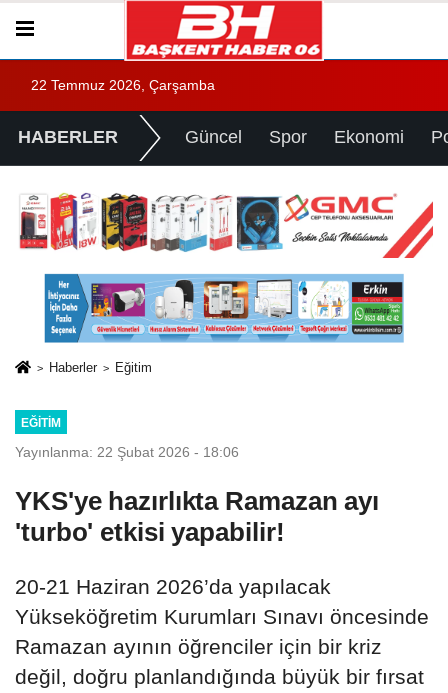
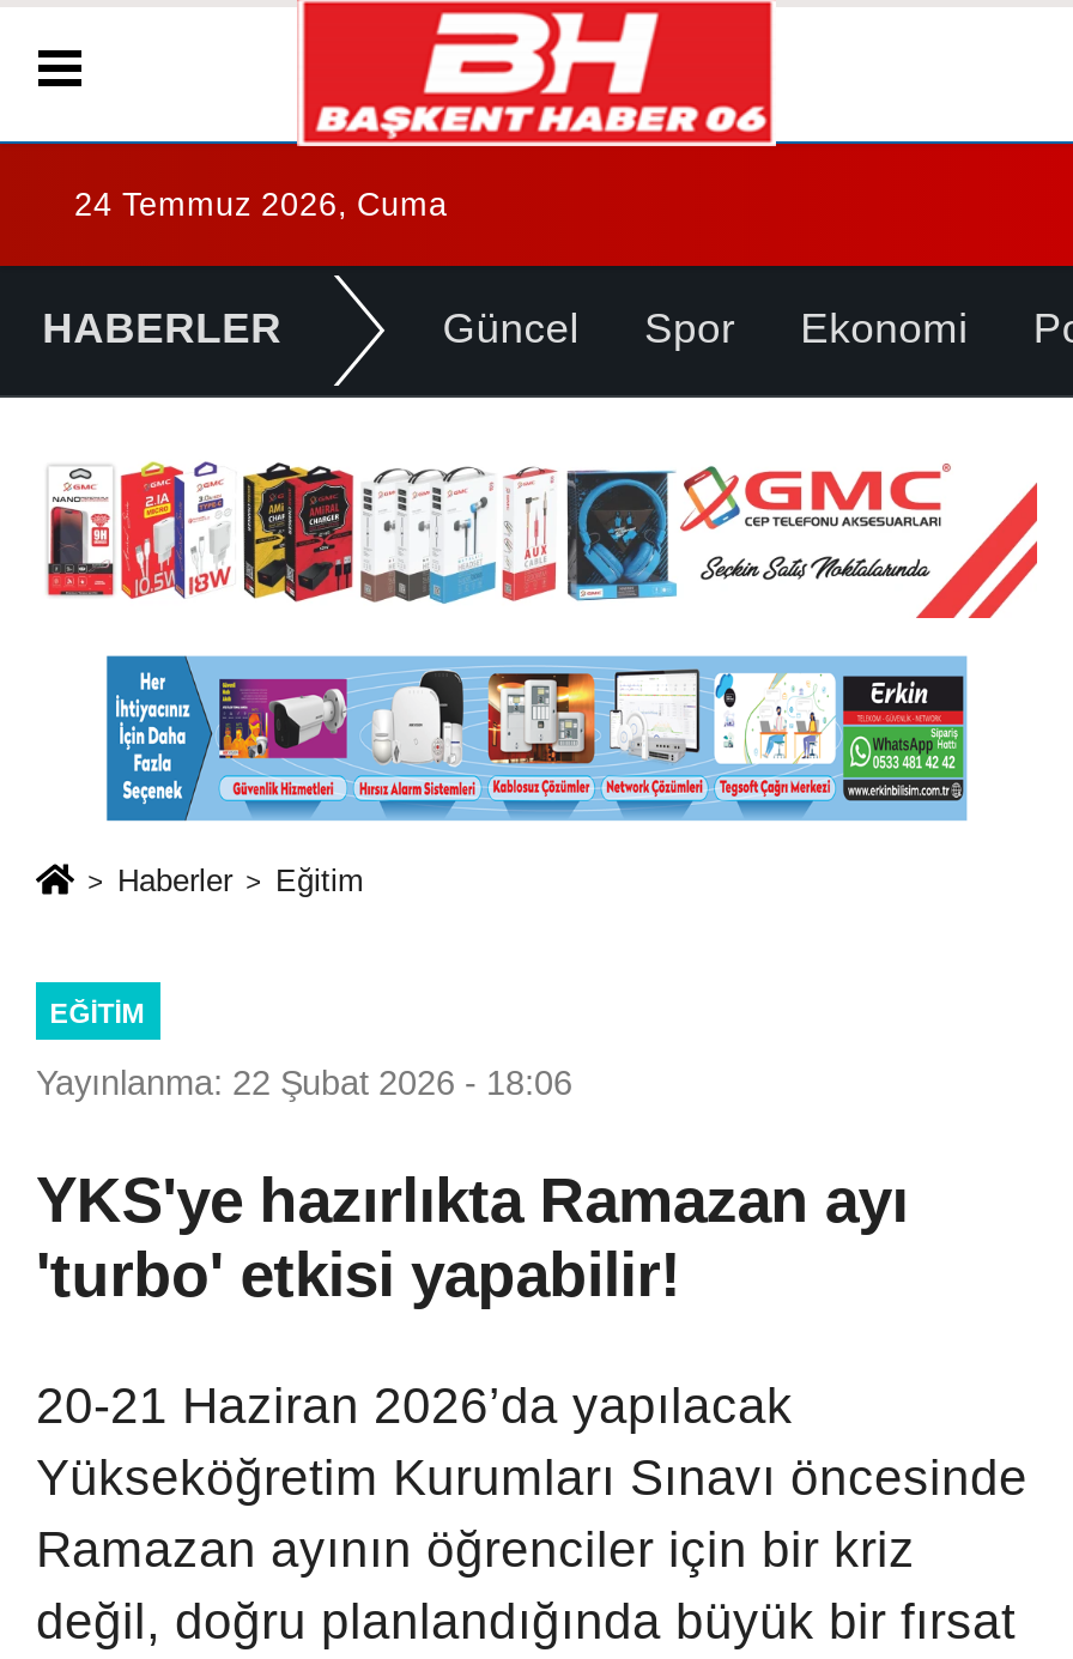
- 22 Temmuz 2026, Çarşamba
+ 24 Temmuz 2026, Cuma
